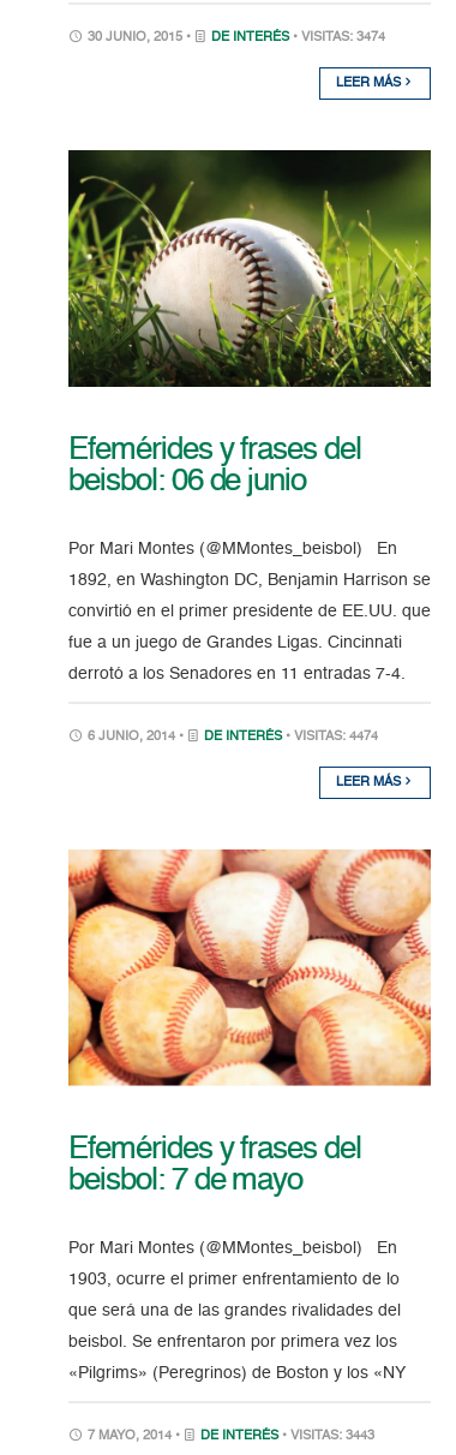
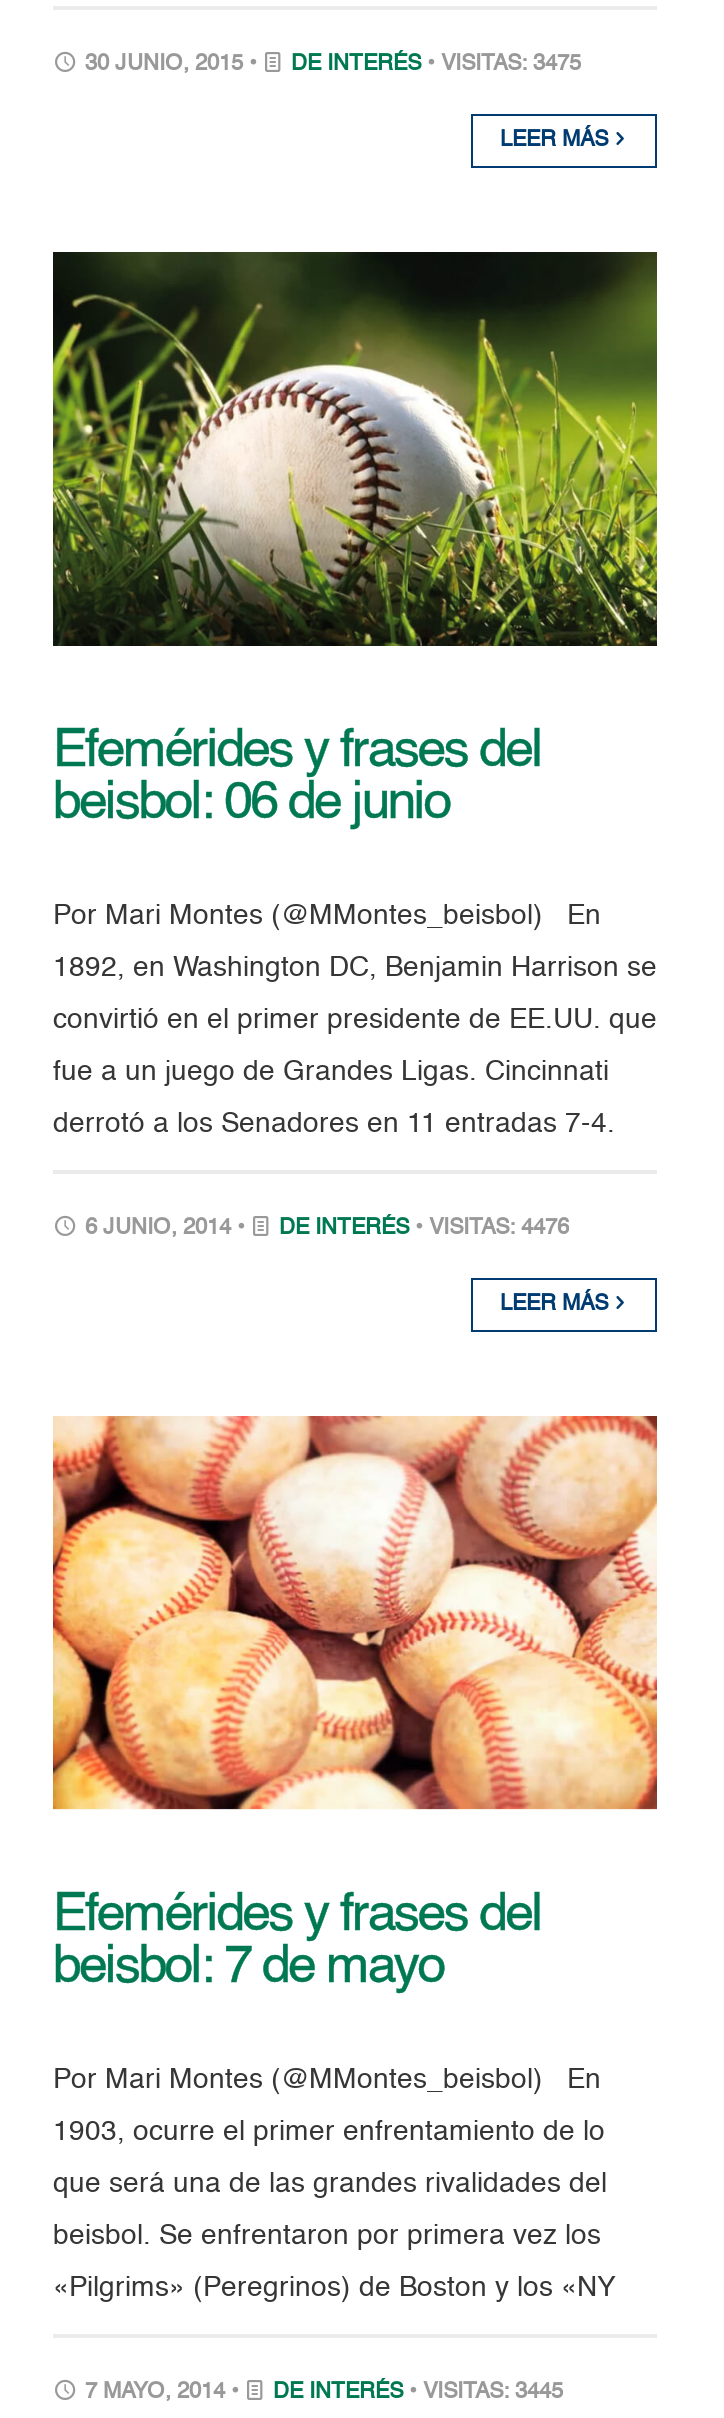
- DE INTERÉS • VISITAS: 3474
+ DE INTERÉS • VISITAS: 3475

- DE INTERÉS • VISITAS: 4474
+ DE INTERÉS • VISITAS: 4476

- DE INTERÉS • VISITAS: 3443
+ DE INTERÉS • VISITAS: 3445
